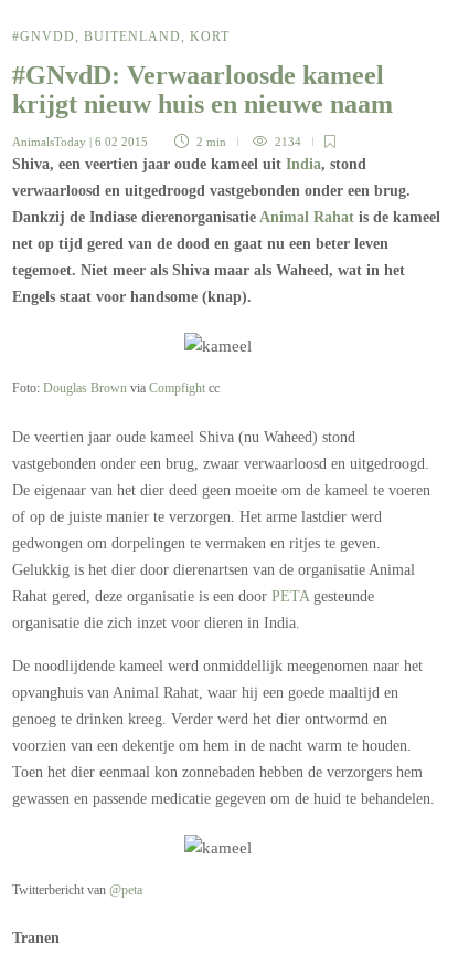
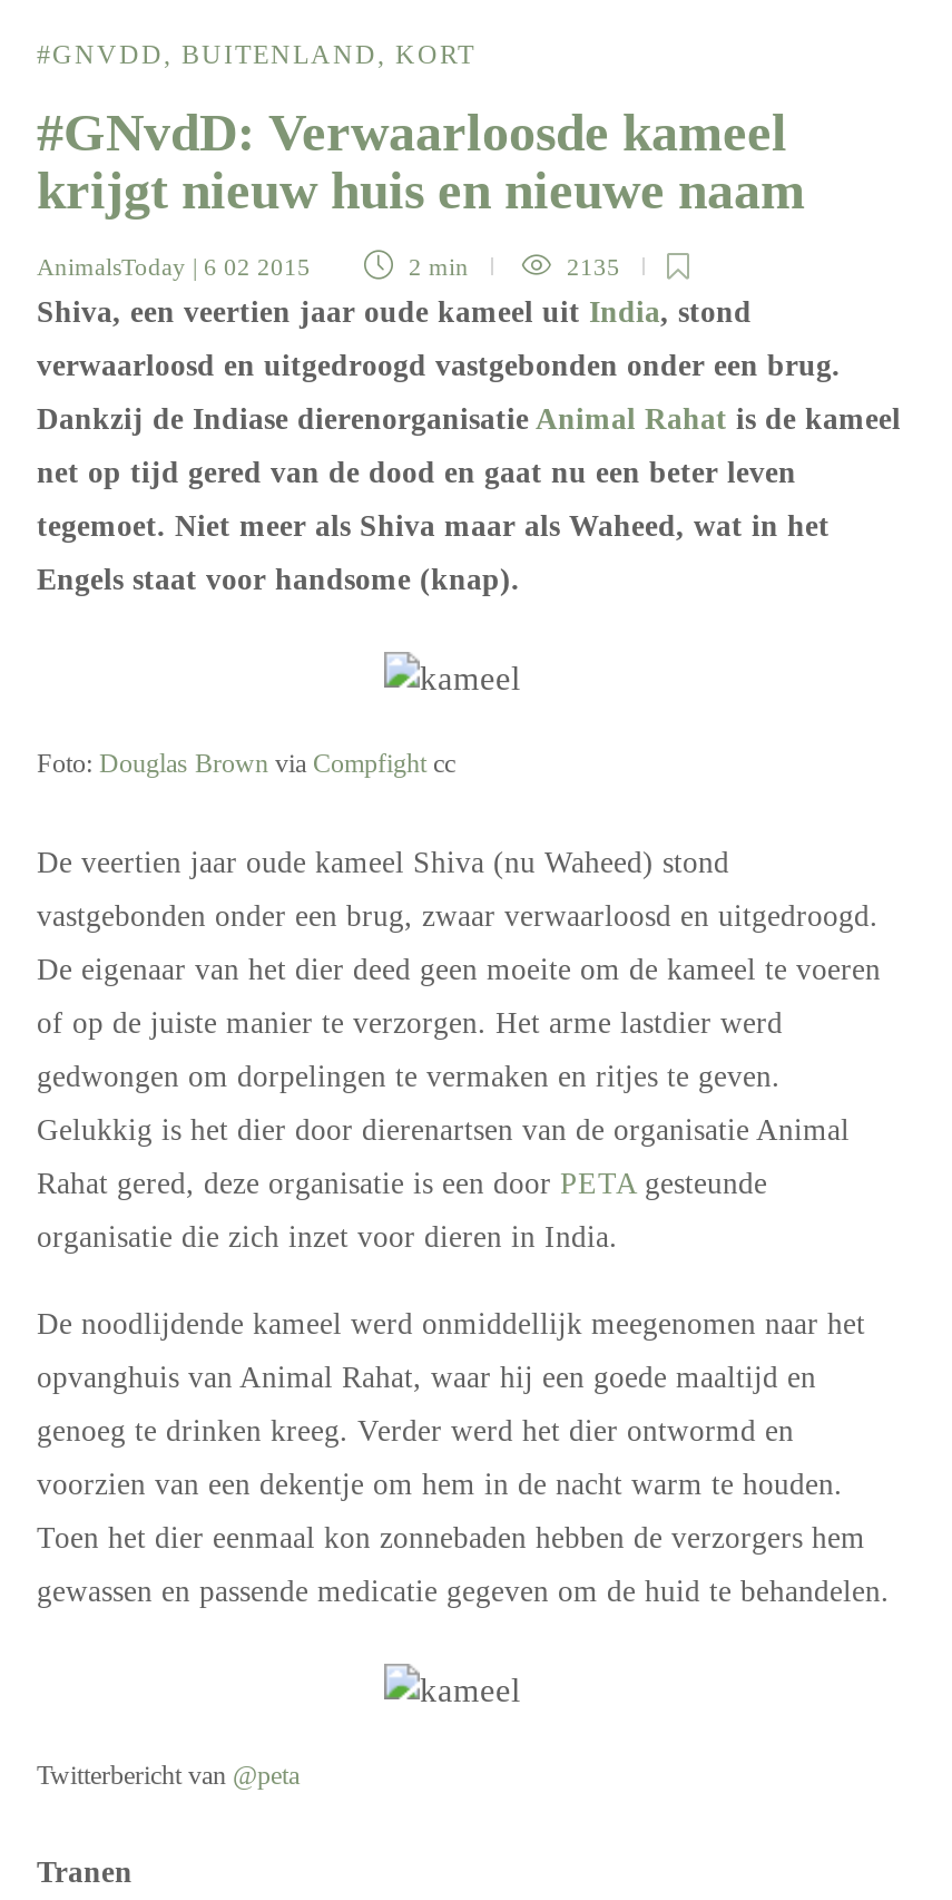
- 2134
+ 2135
